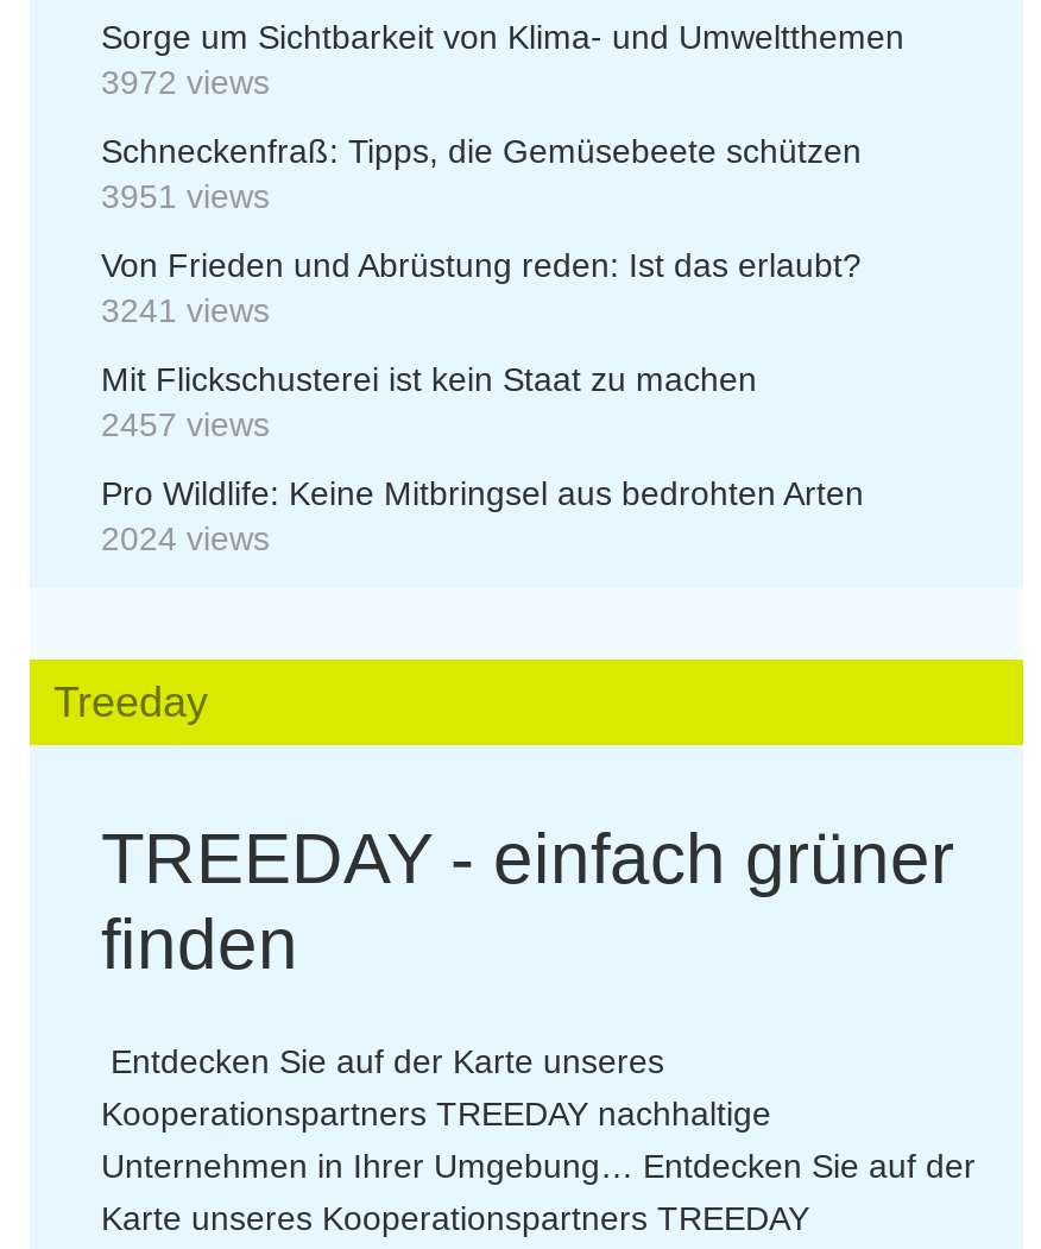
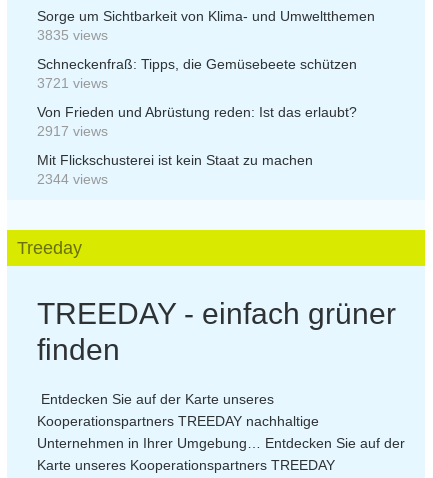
- 3972 views
+ 3835 views

- 3951 views
+ 3721 views

- 3241 views
+ 2917 views

- 2457 views
- Pro Wildlife: Keine Mitbringsel aus bedrohten Arten
- 2024 views
+ 2344 views
